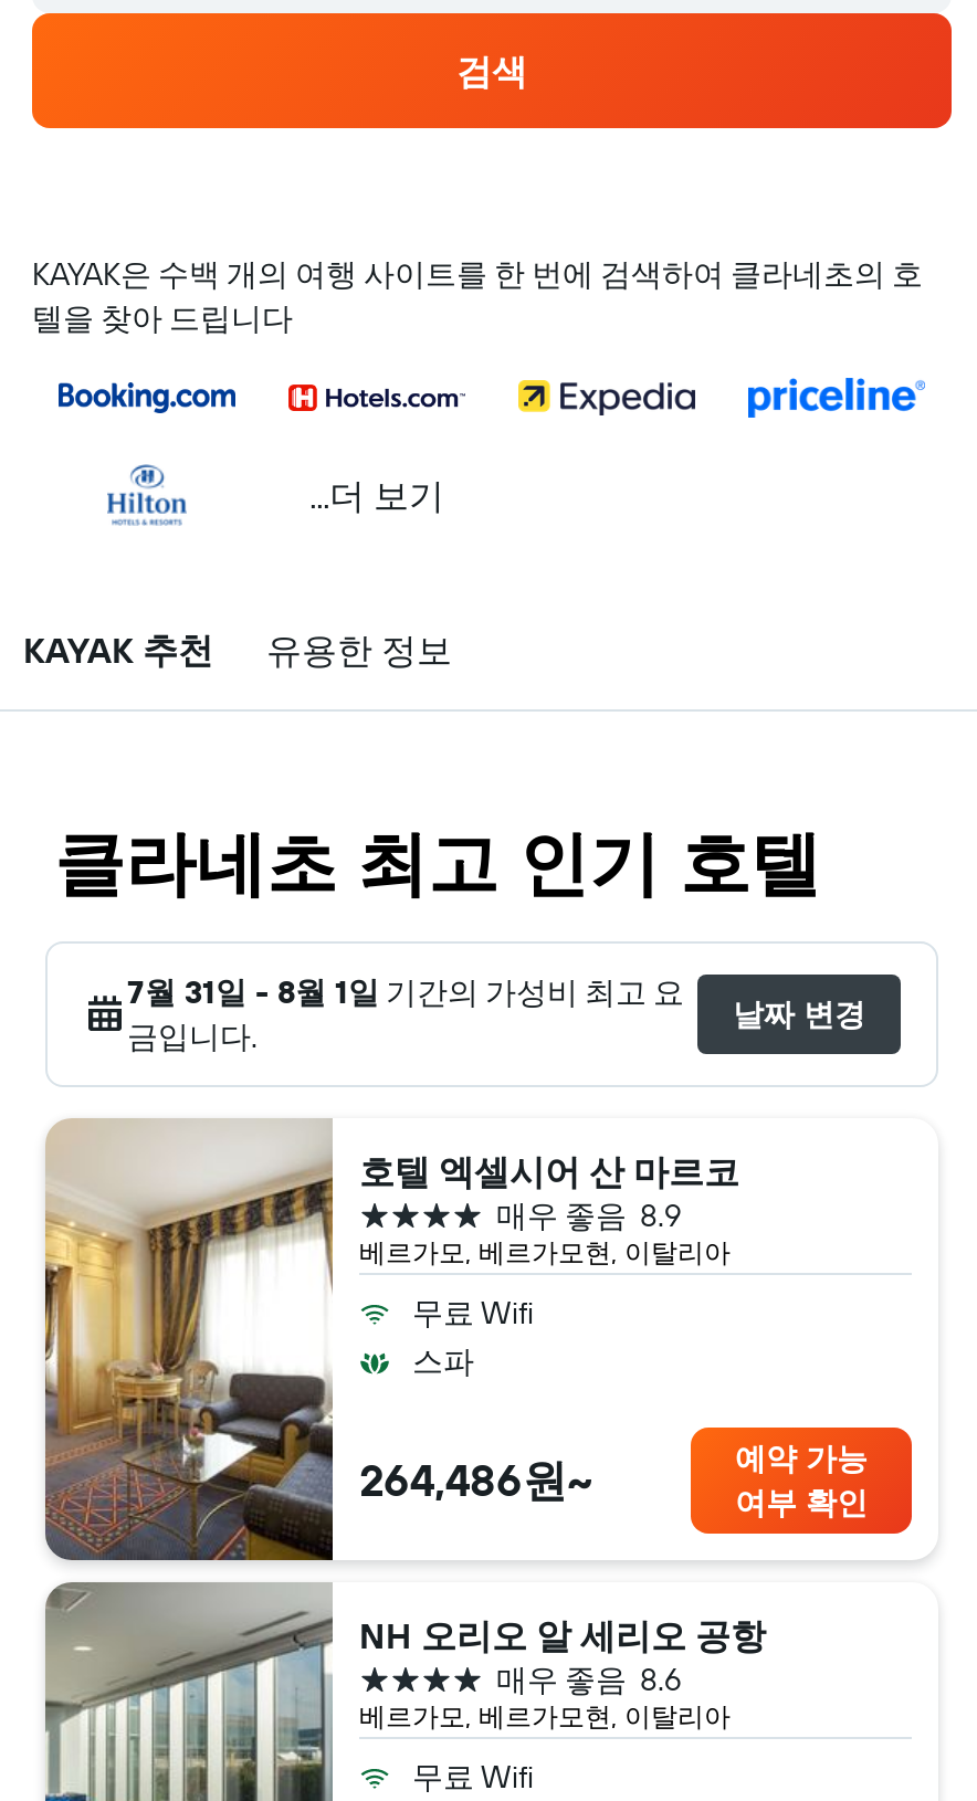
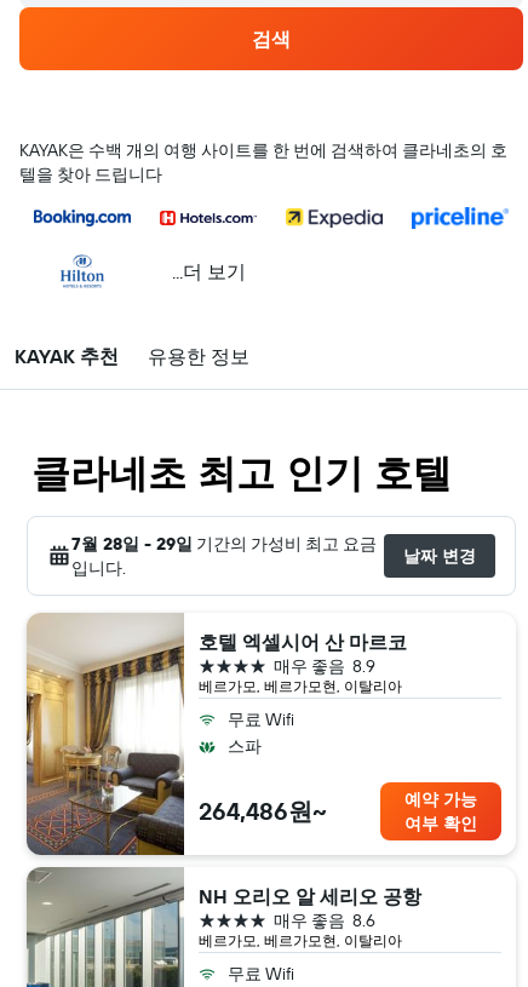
- 7월 31일 - 8월 1일 기간의 가성비 최고 요
- 금입니다.
+ 7월 28일 - 29일 기간의 가성비 최고 요금
+ 입니다.
